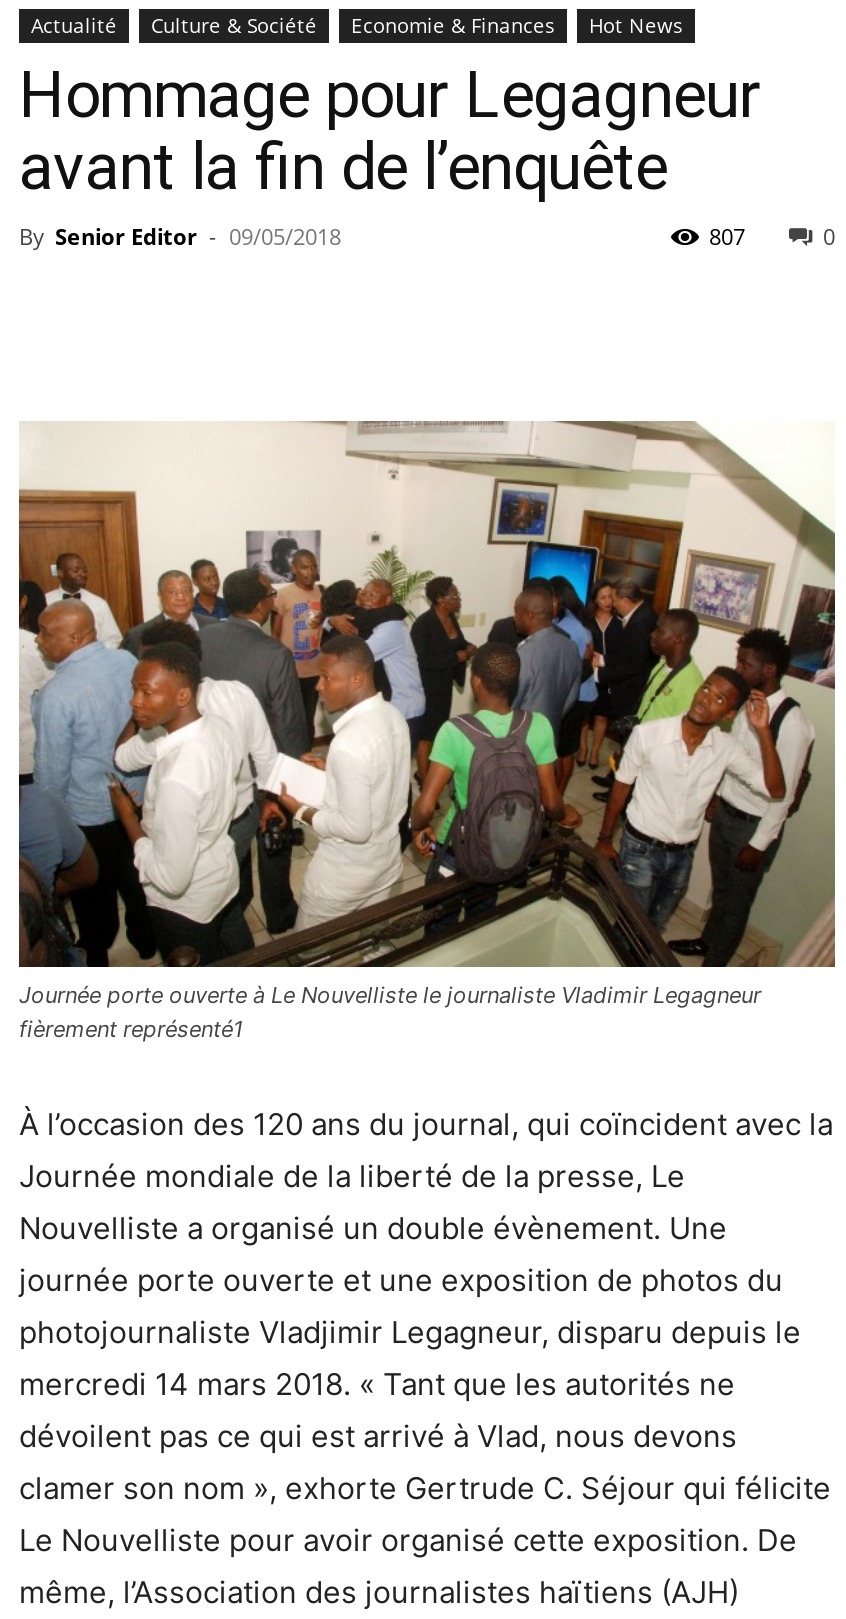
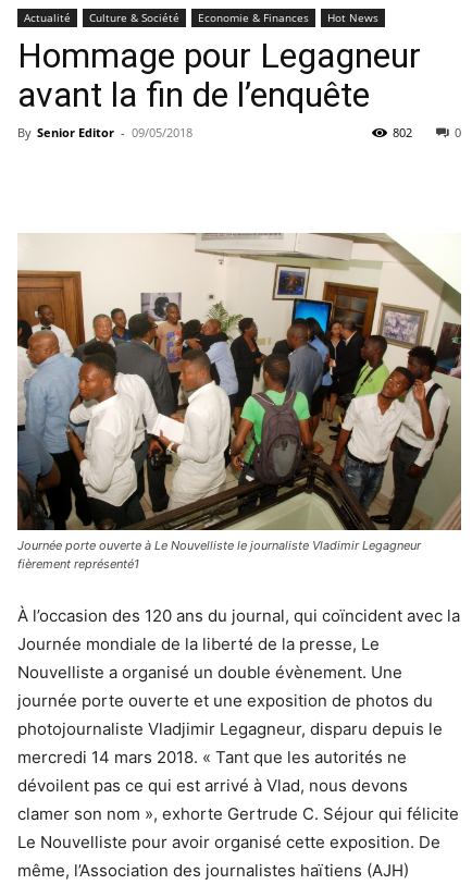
- 807
+ 802
